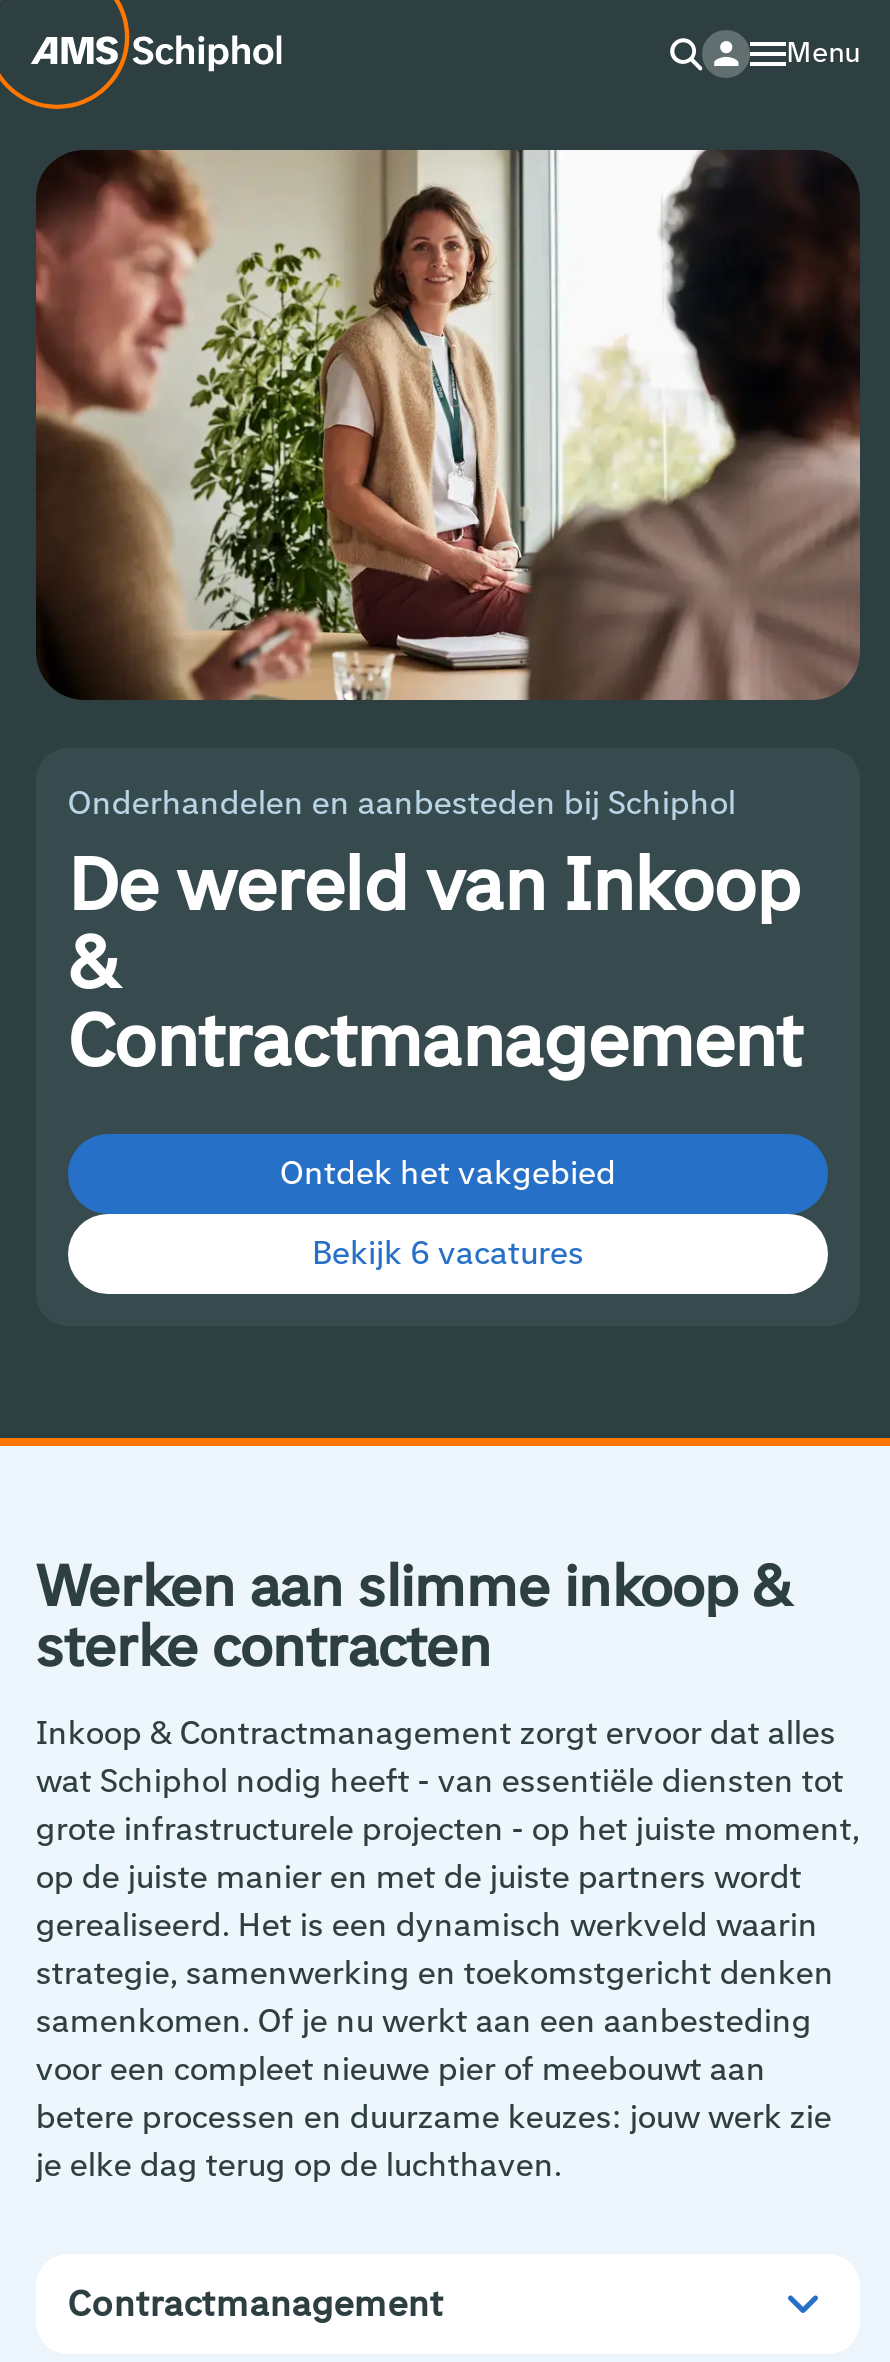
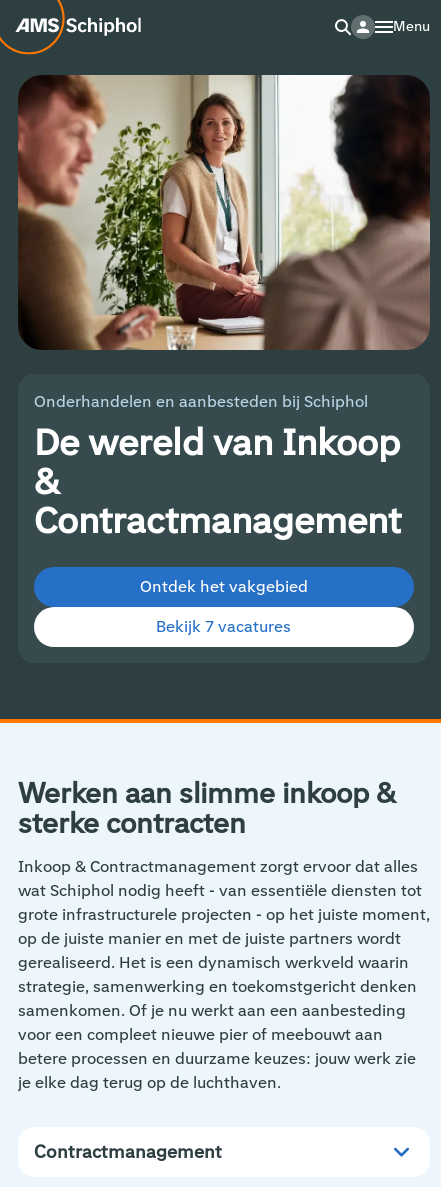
- Bekijk 6 vacatures
+ Bekijk 7 vacatures
